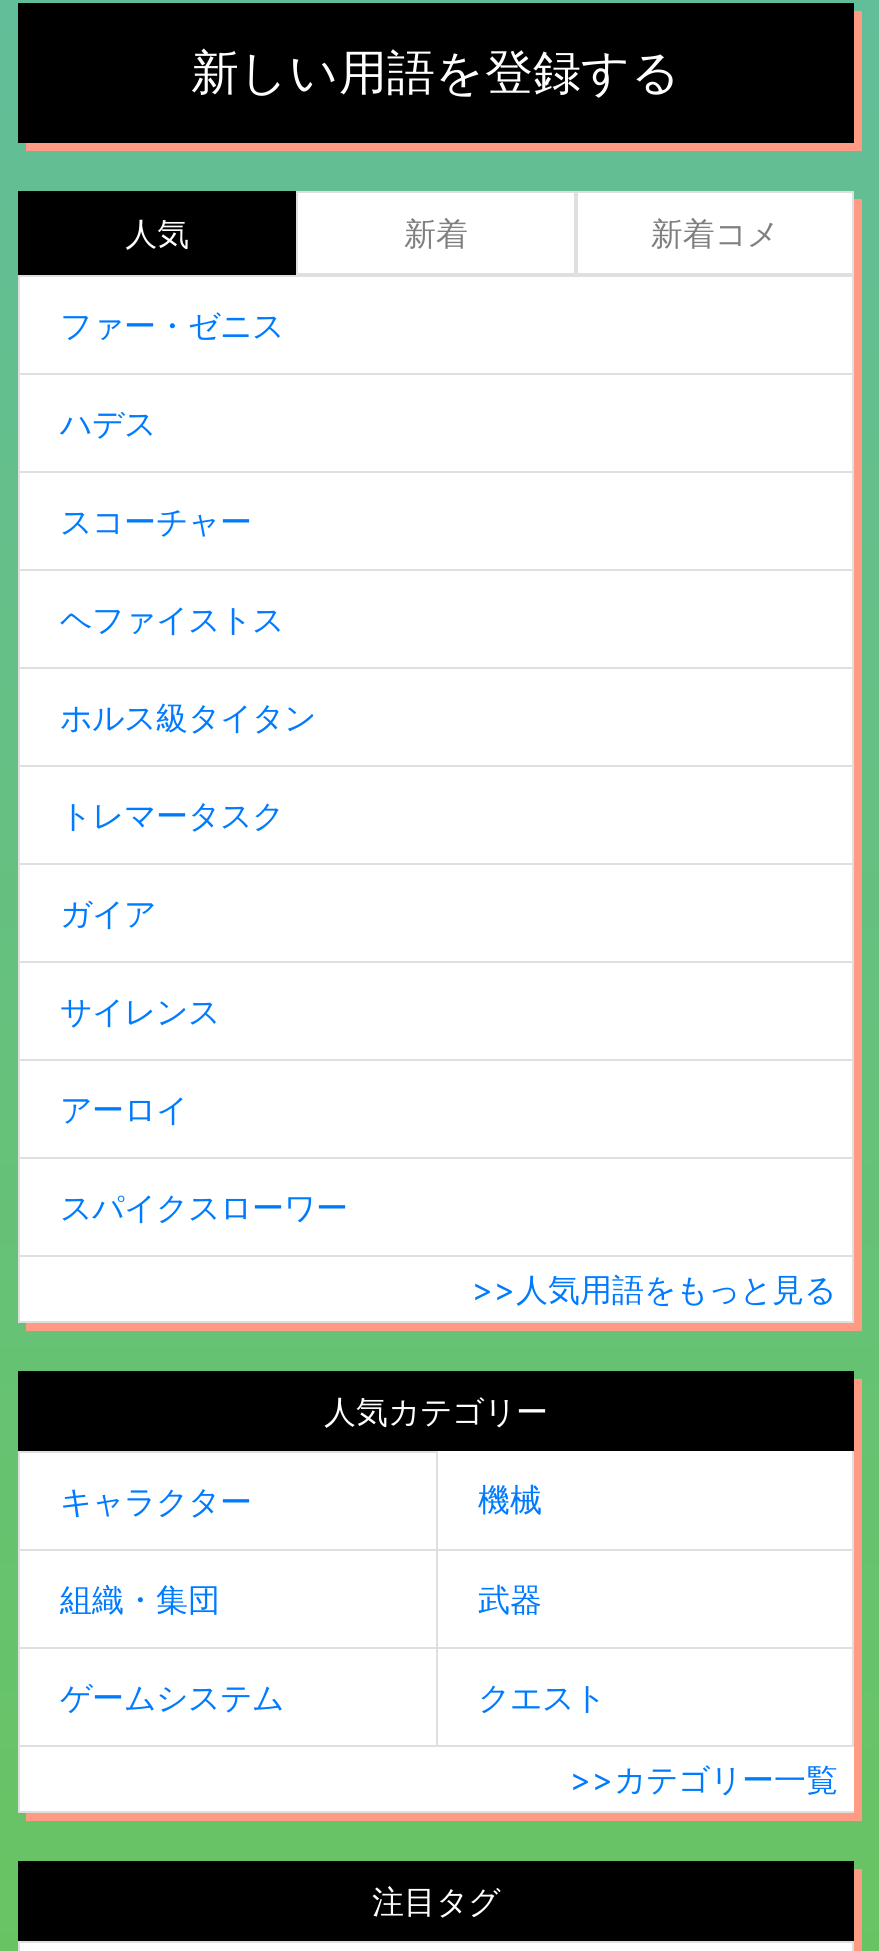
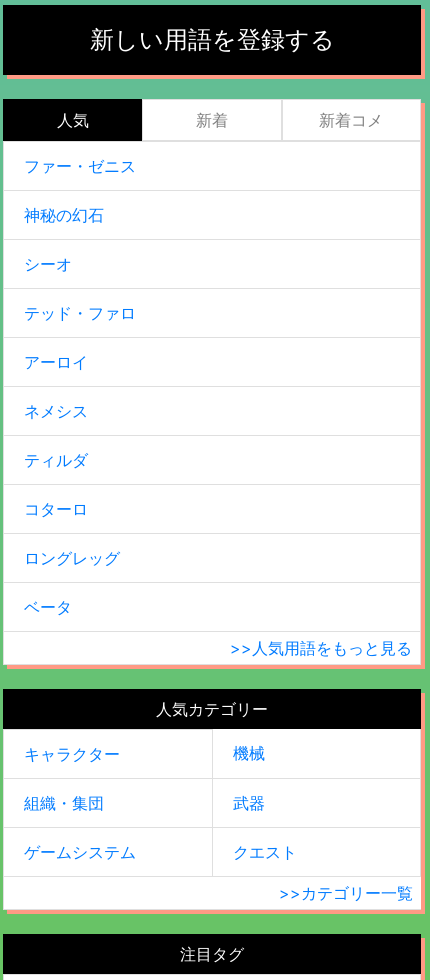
- ハデス
- スコーチャー
- ヘファイストス
- ホルス級タイタン
- トレマータスク
- ガイア
- サイレンス
+ 神秘の幻石
+ シーオ
+ テッド・ファロ

moved up: アーロイ

- スパイクスローワー
+ ネメシス
+ ティルダ
+ コターロ
+ ロングレッグ
+ ベータ
